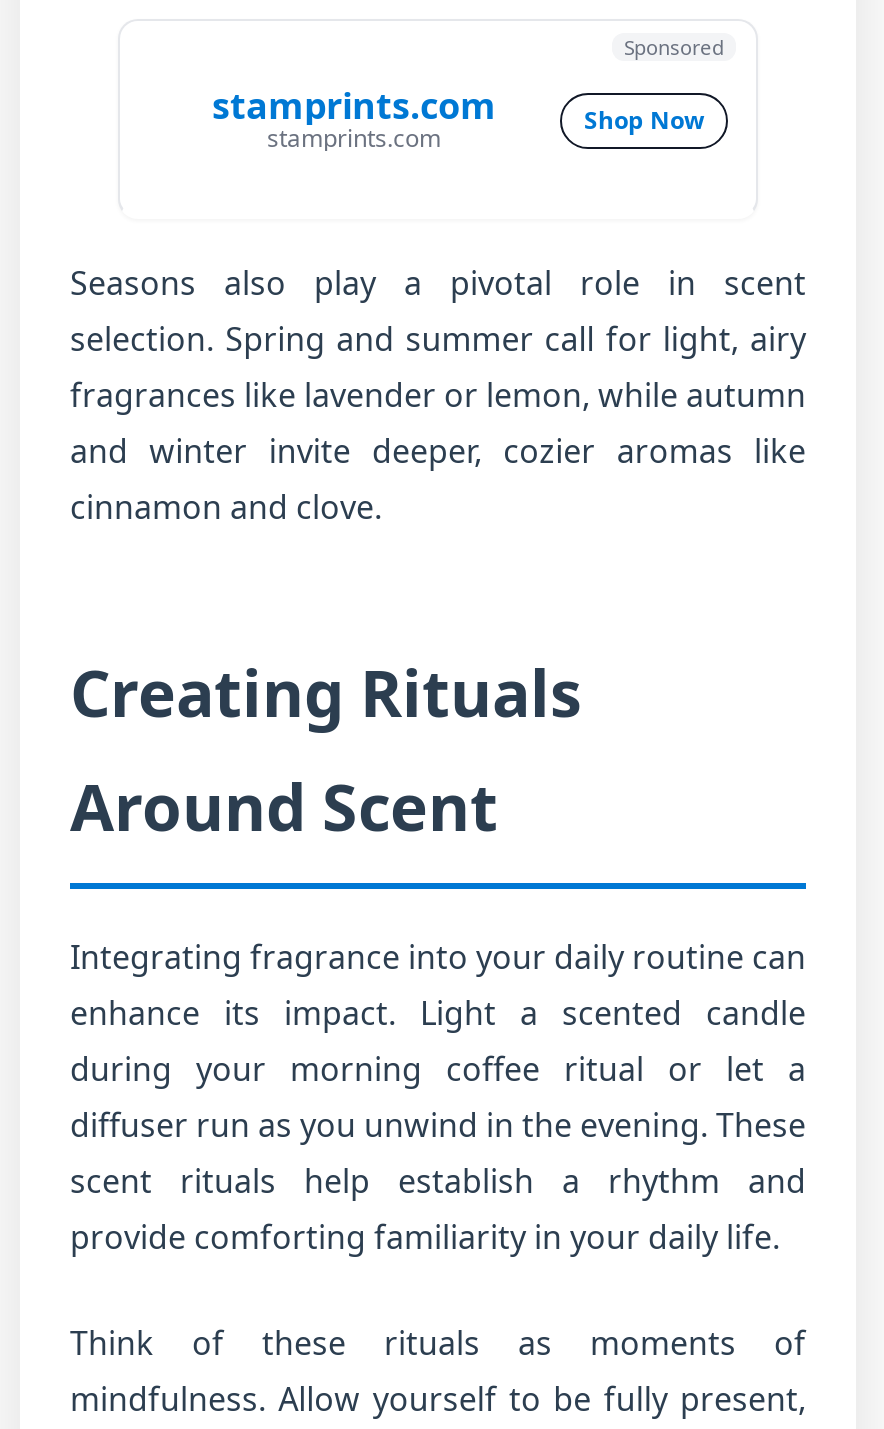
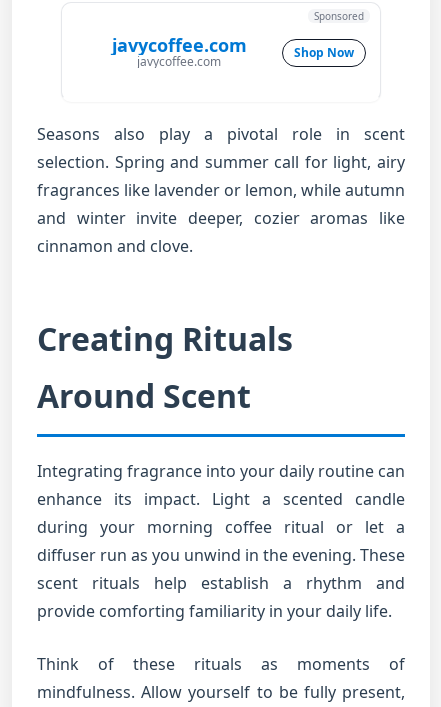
- stamprints.com
- stamprints.com
+ javycoffee.com
+ javycoffee.com
